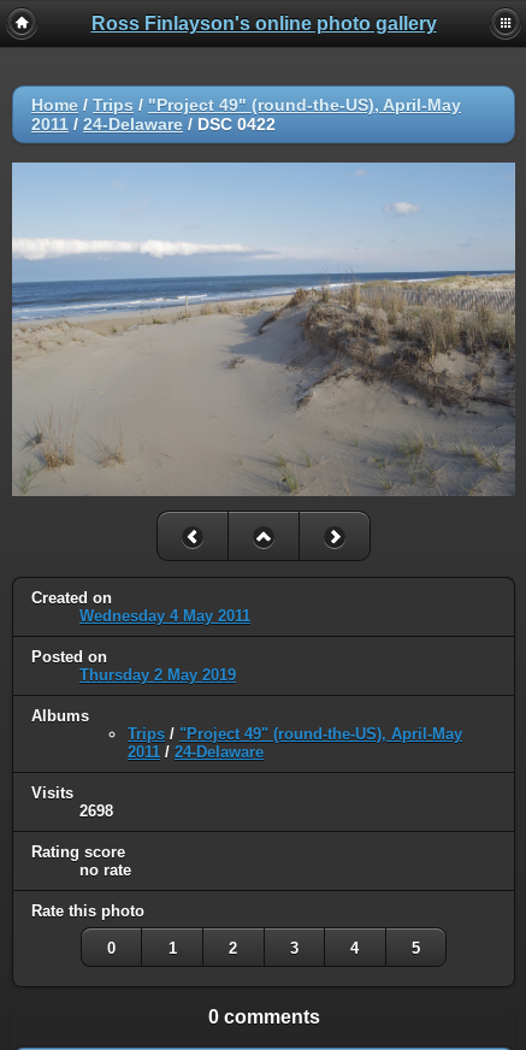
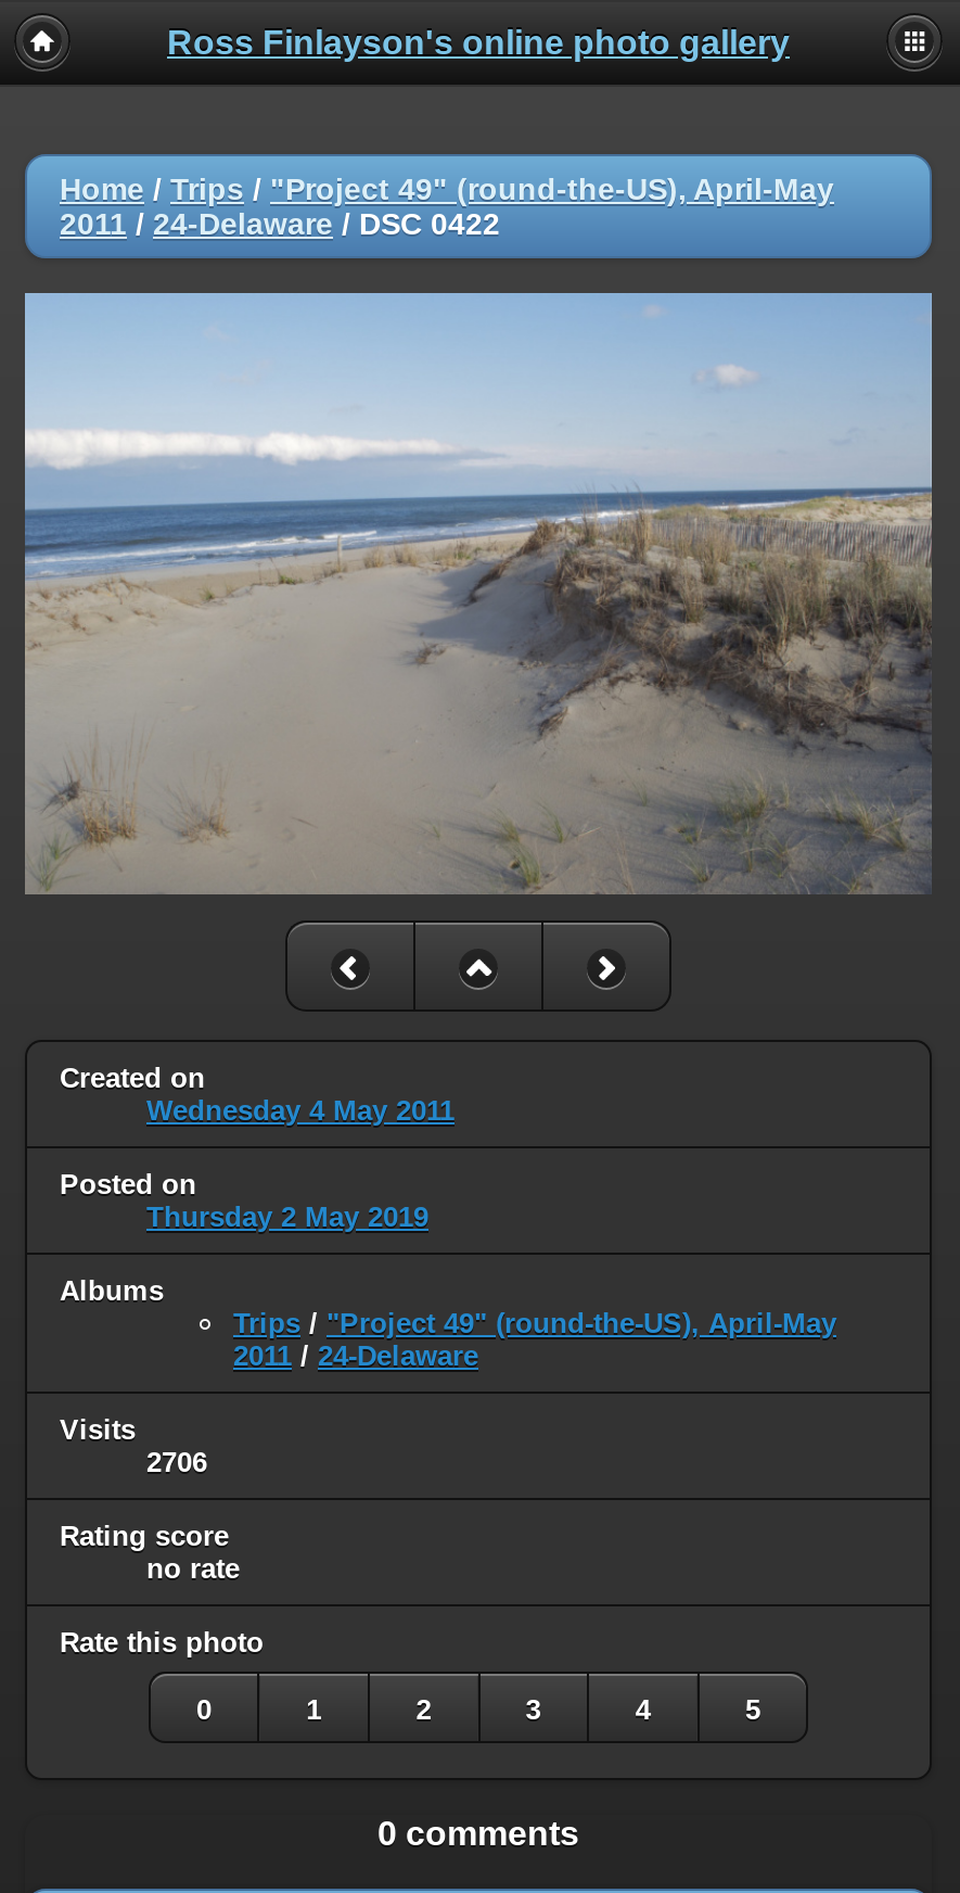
- 2698
+ 2706
